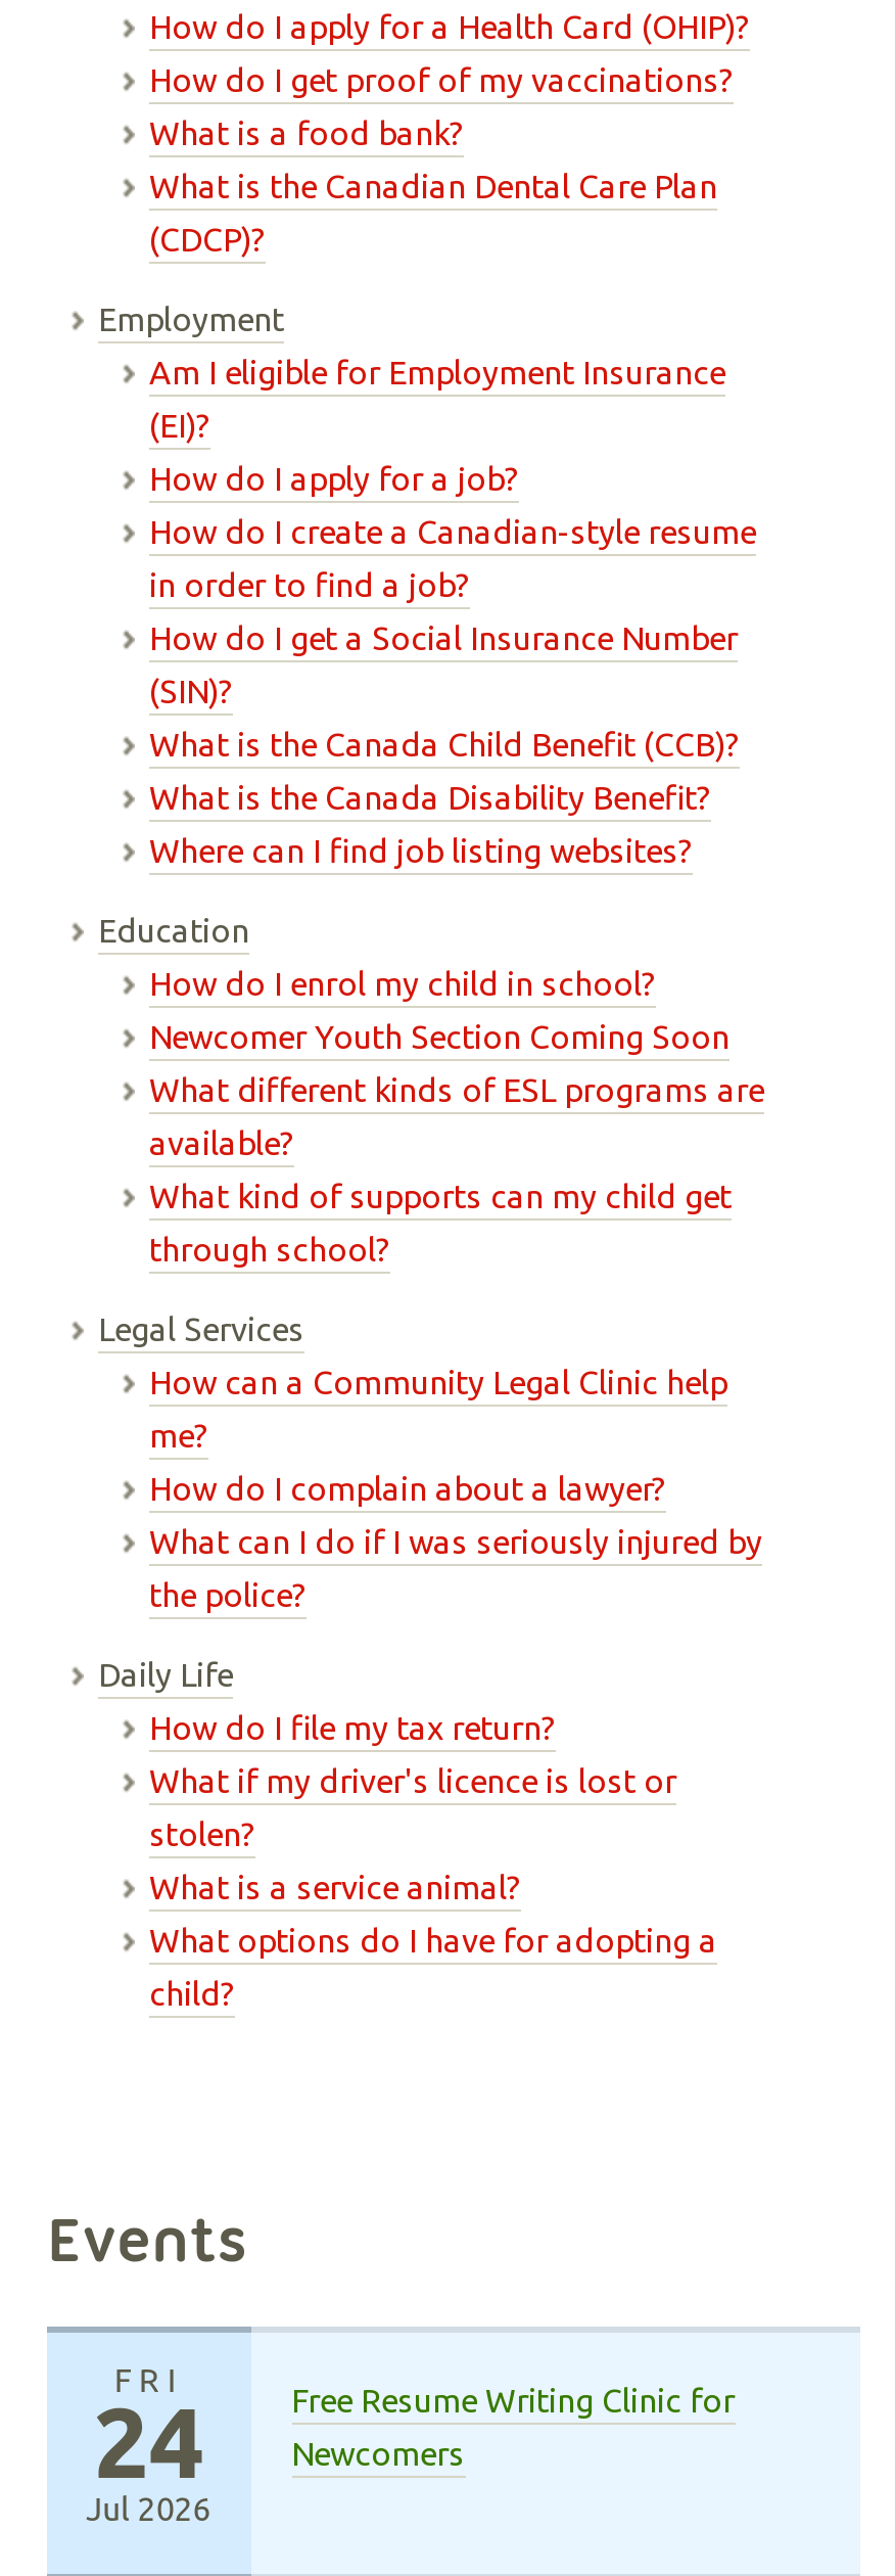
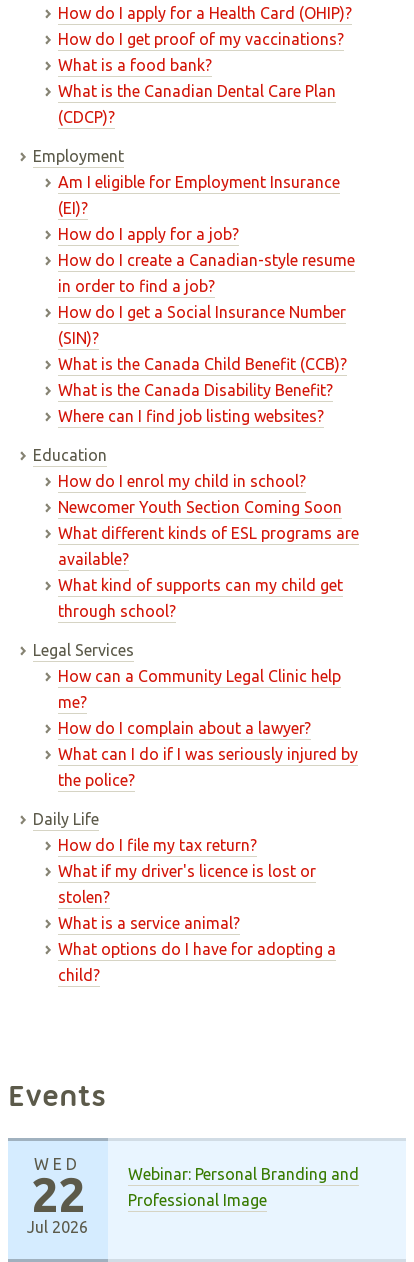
- FRI
- 24
+ WED
+ 22

- Free Resume Writing Clinic for
- Newcomers
+ Webinar: Personal Branding and
+ Professional Image
